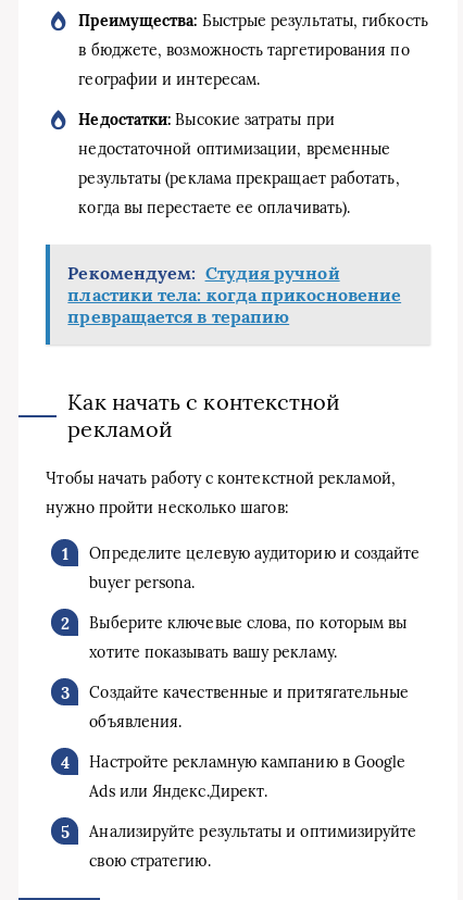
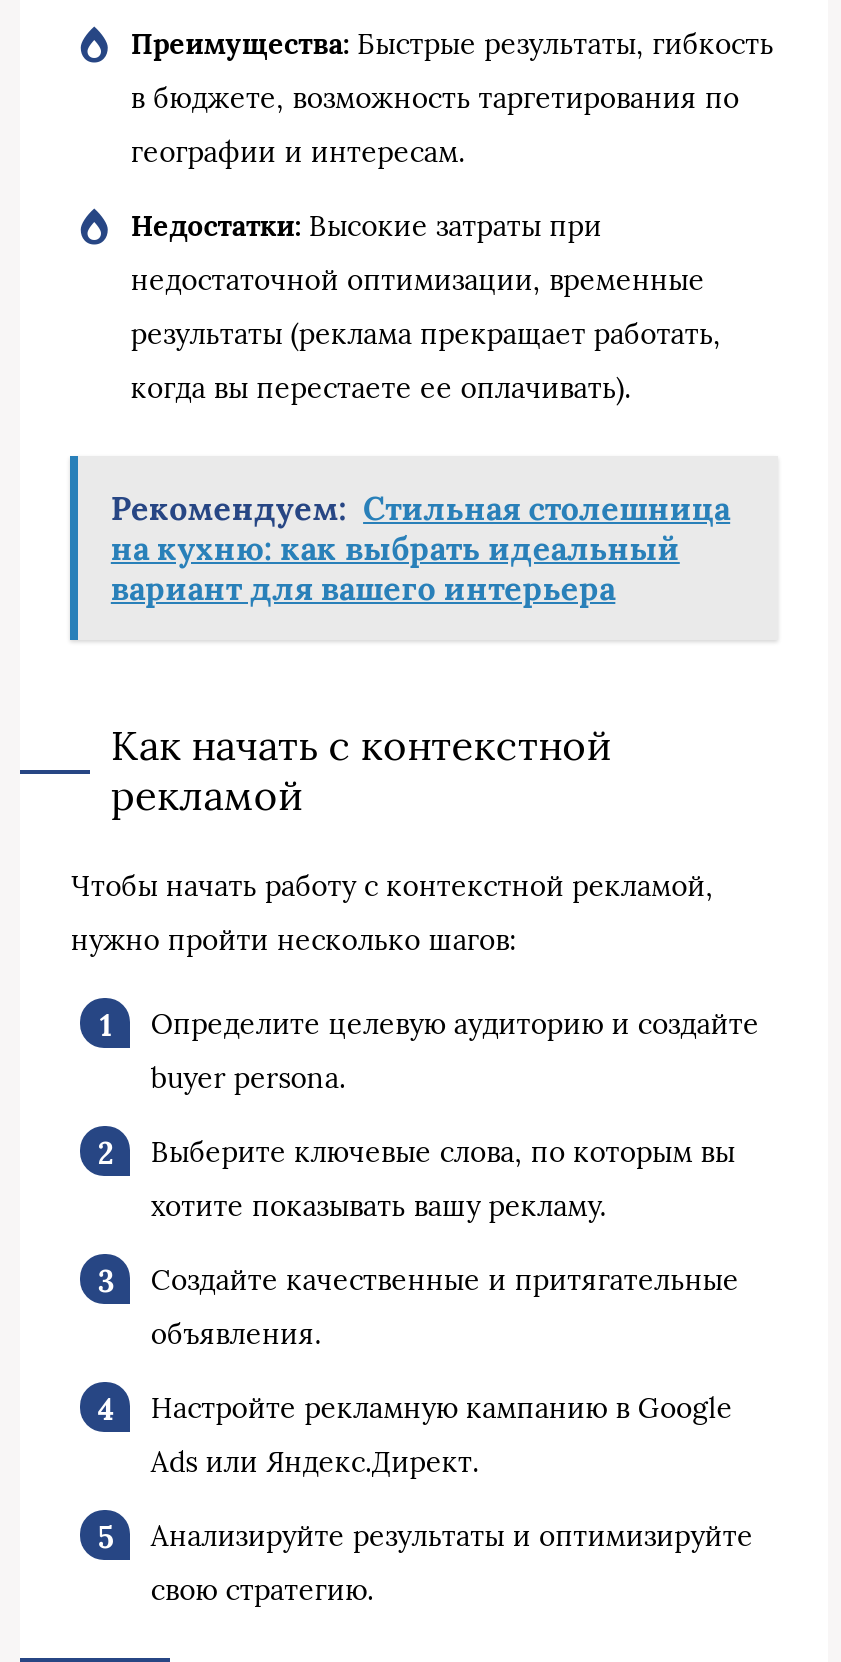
- Рекомендуем: Студия ручной
- пластики тела: когда прикосновение
- превращается в терапию
+ Рекомендуем: Стильная столешница
+ на кухню: как выбрать идеальный
+ вариант для вашего интерьера
